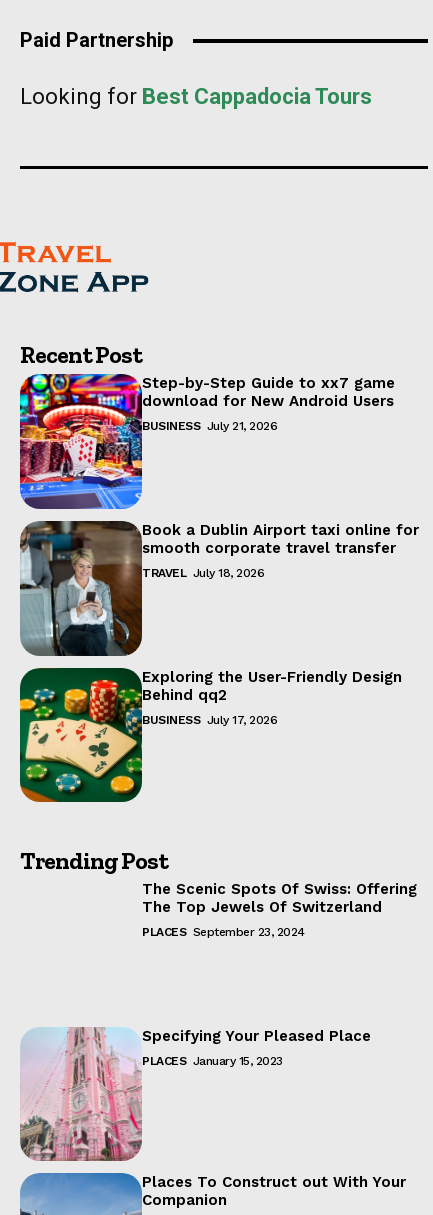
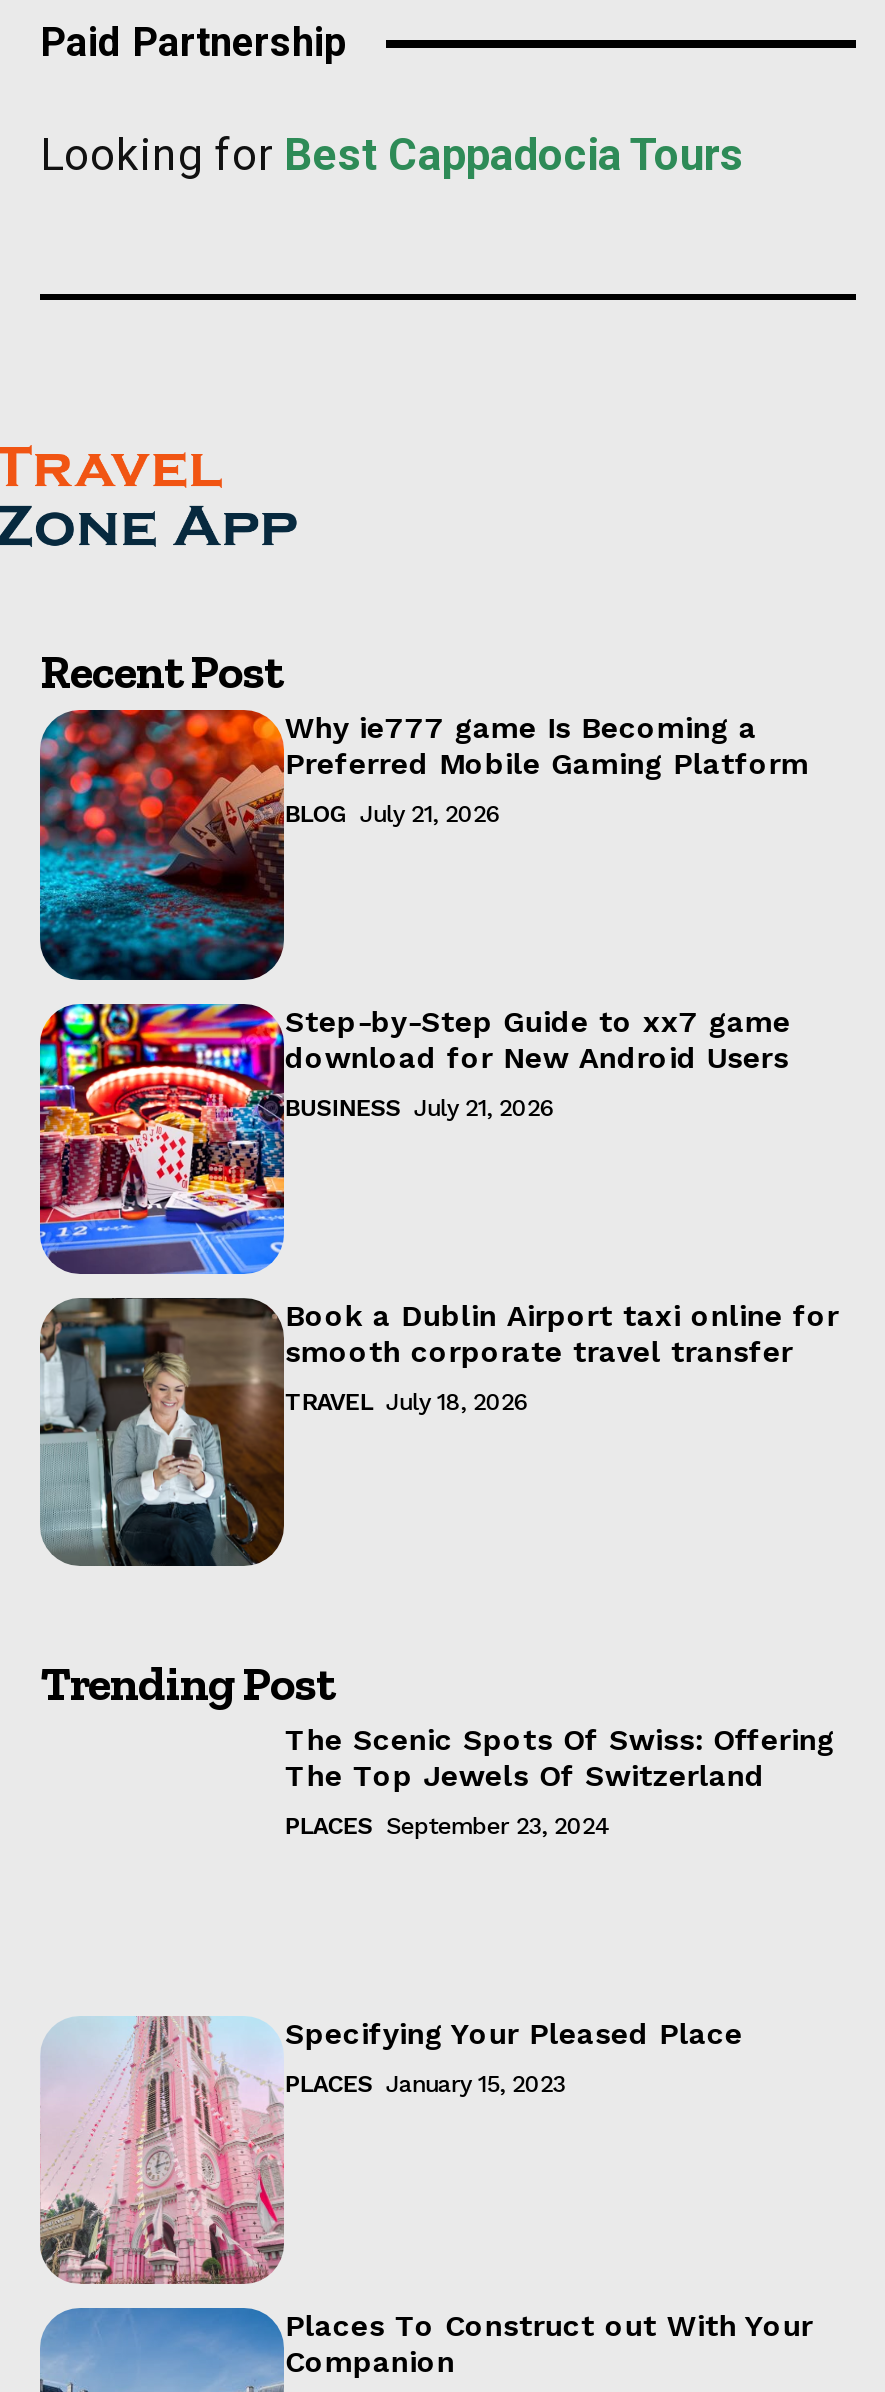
moved down: [image] | Step-by-Step Guide to xx7 game | download for New Android Users | BUSINESS July 21, 2026 | Book a Dublin Airport taxi online for | smooth corporate travel transfer | TRAVEL July 18, 2026

+ [image]
+ Why ie777 game Is Becoming a
+ Preferred Mobile Gaming Platform
+ BLOG July 21, 2026

moved down: [image]

- [image]
- Exploring the User-Friendly Design
- Behind qq2
- BUSINESS July 17, 2026
